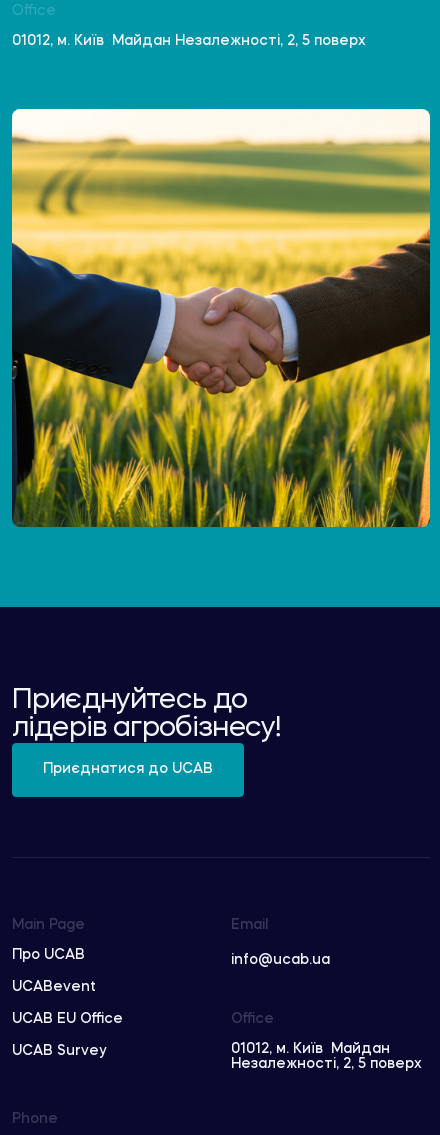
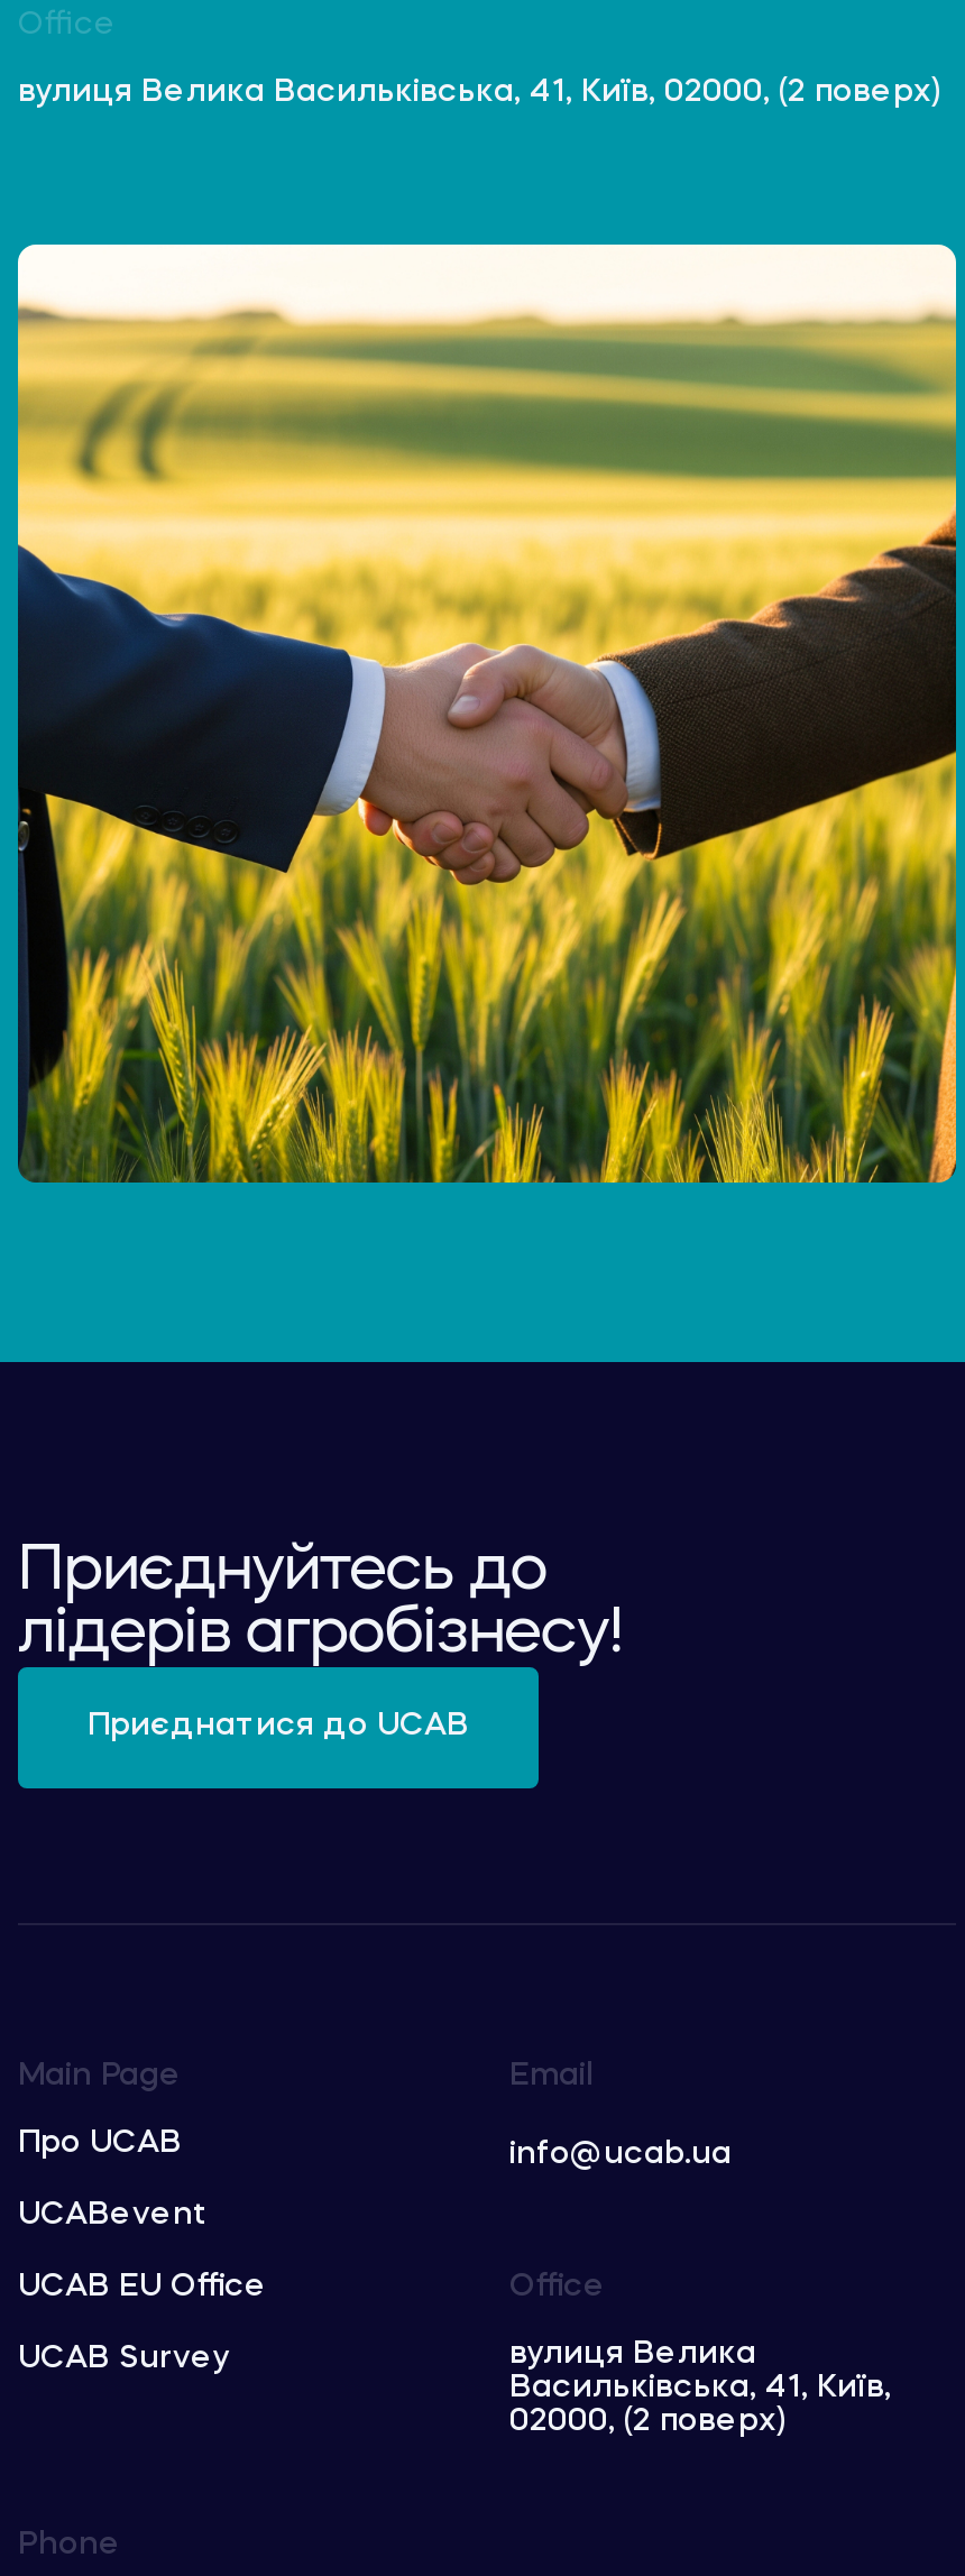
- 01012, м. Київ Майдан Незалежності, 2, 5 поверх
+ вулиця Велика Васильківська, 41, Київ, 02000, (2 поверх)

- 01012, м. Київ Майдан
- Незалежності, 2, 5 поверх
+ вулиця Велика
+ Васильківська, 41, Київ,
+ 02000, (2 поверх)
